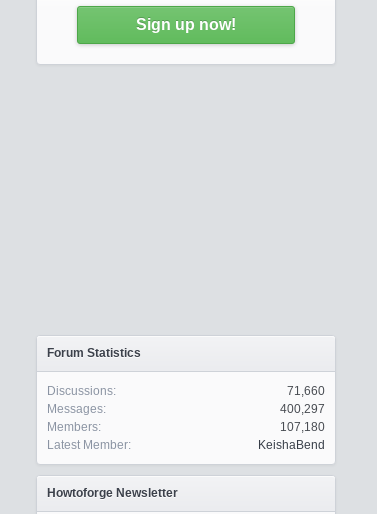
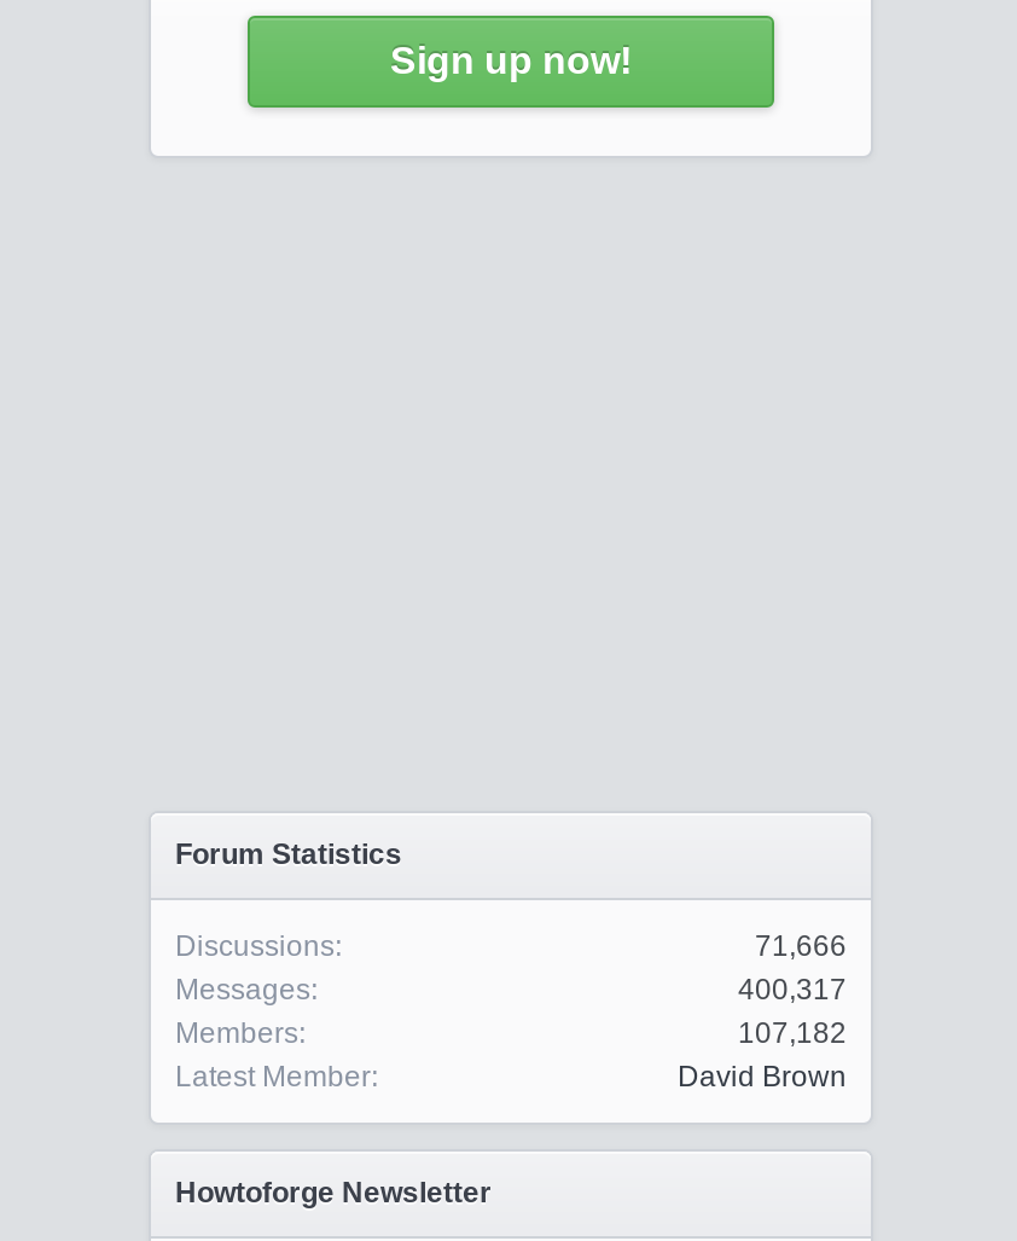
- 71,660
+ 71,666

- 400,297
+ 400,317

- 107,180
+ 107,182

- KeishaBend
+ David Brown
